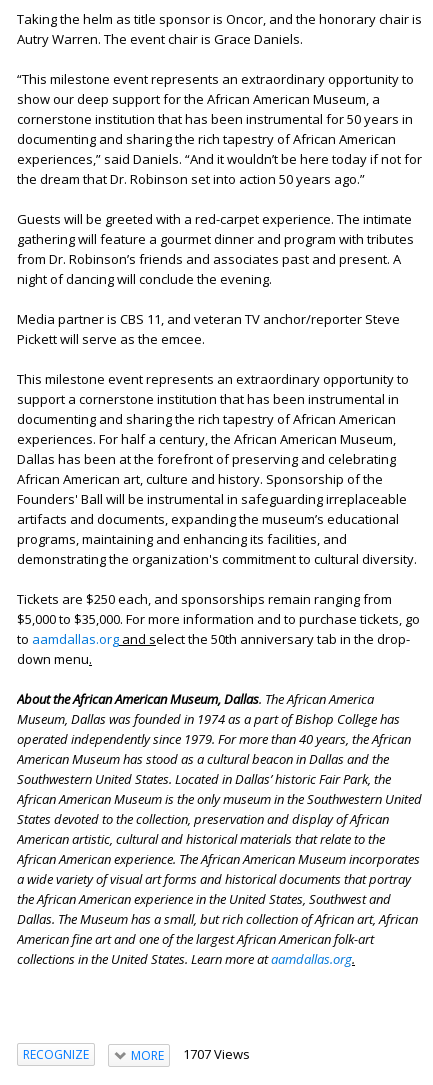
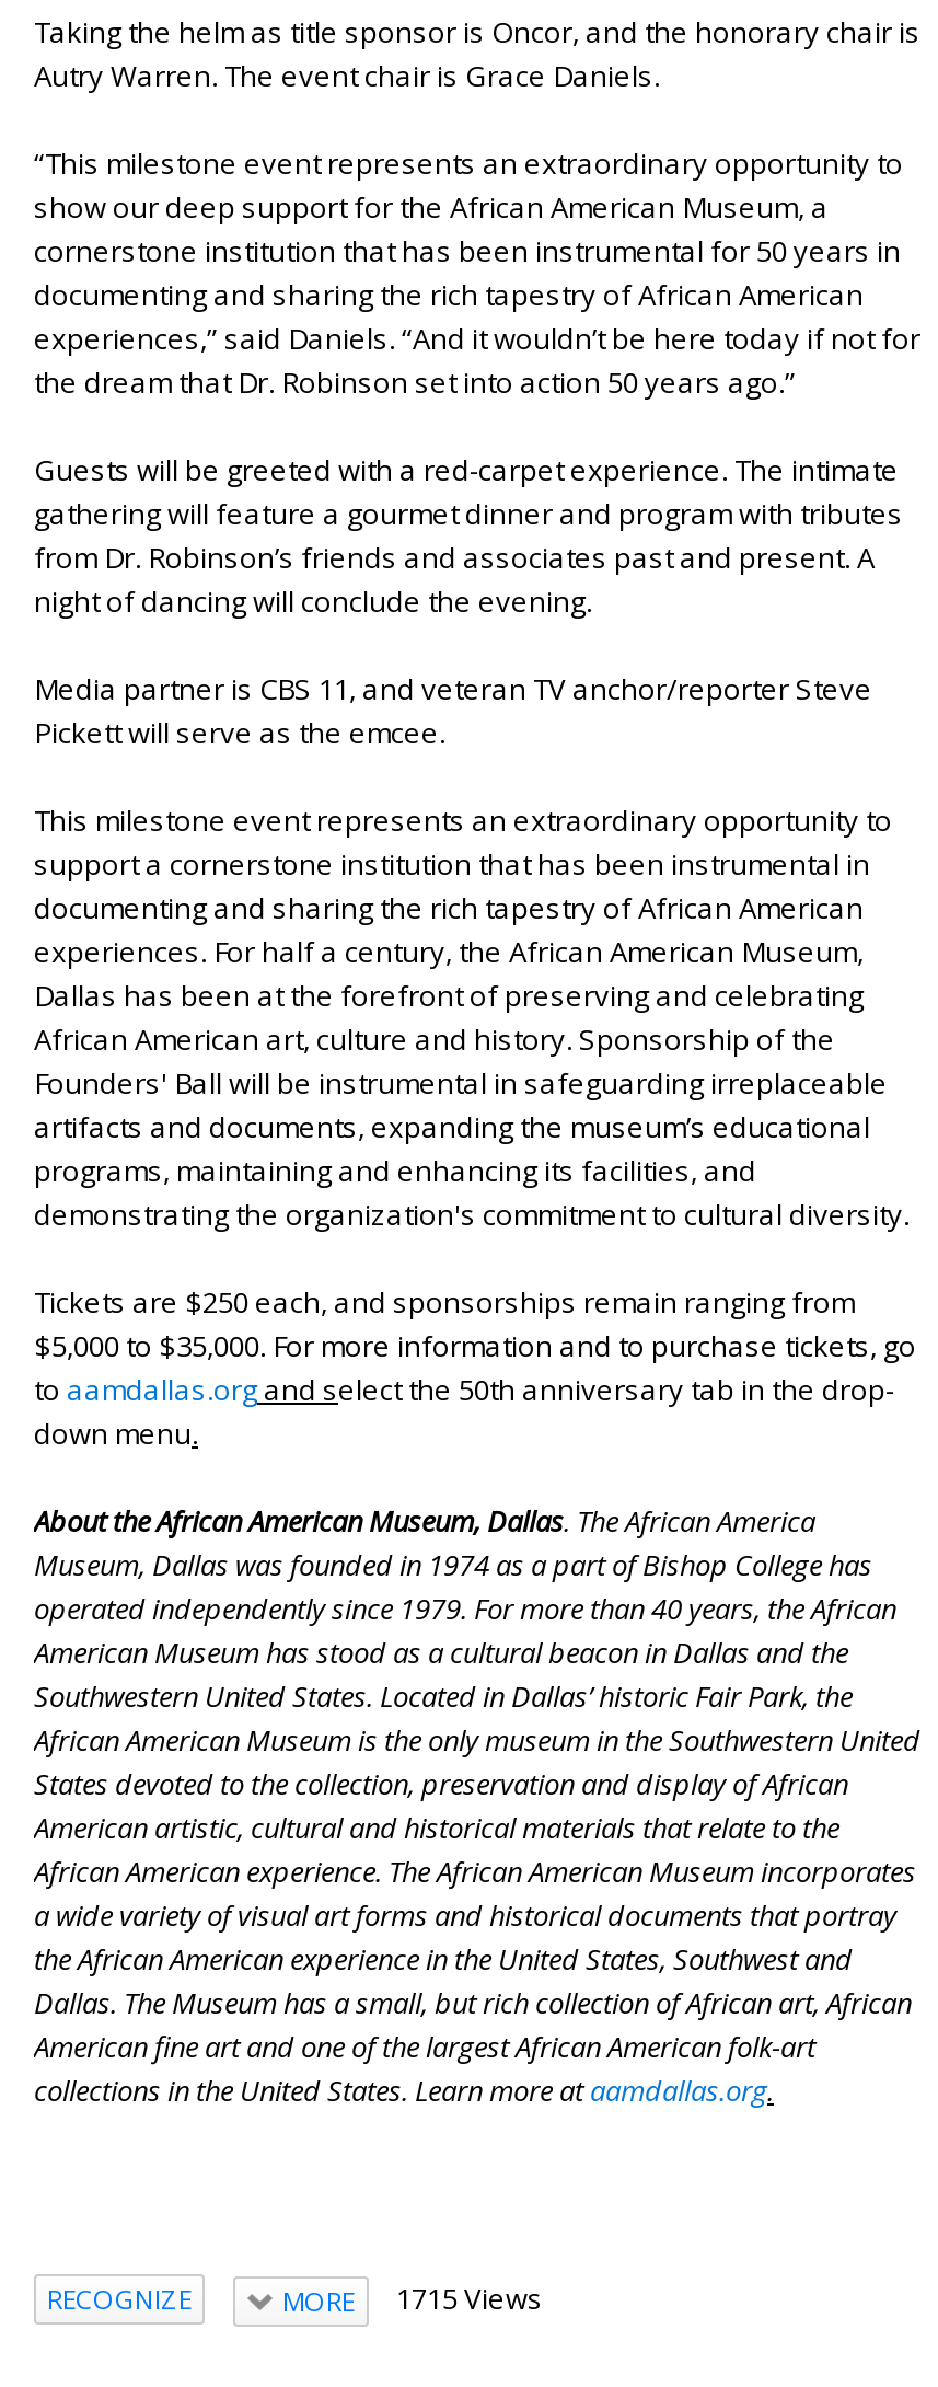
- MORE 1707 Views
+ MORE 1715 Views
